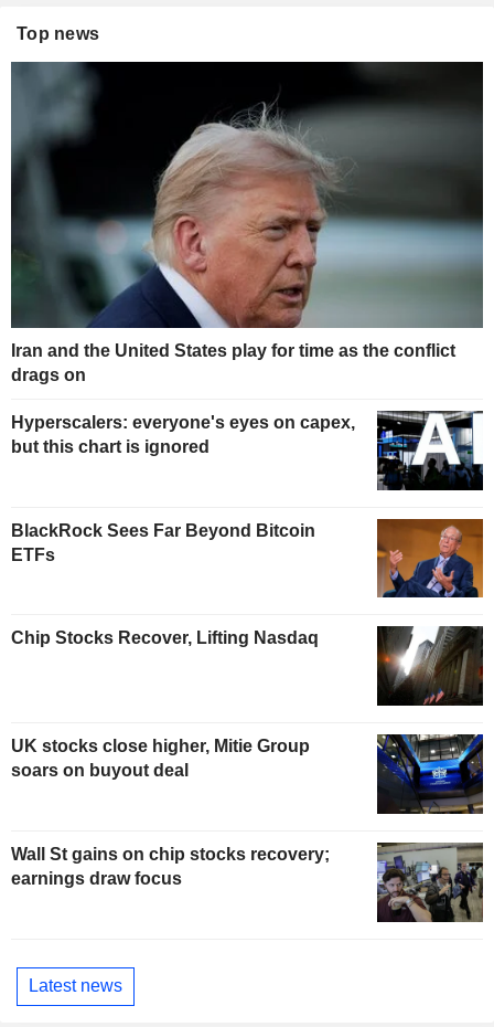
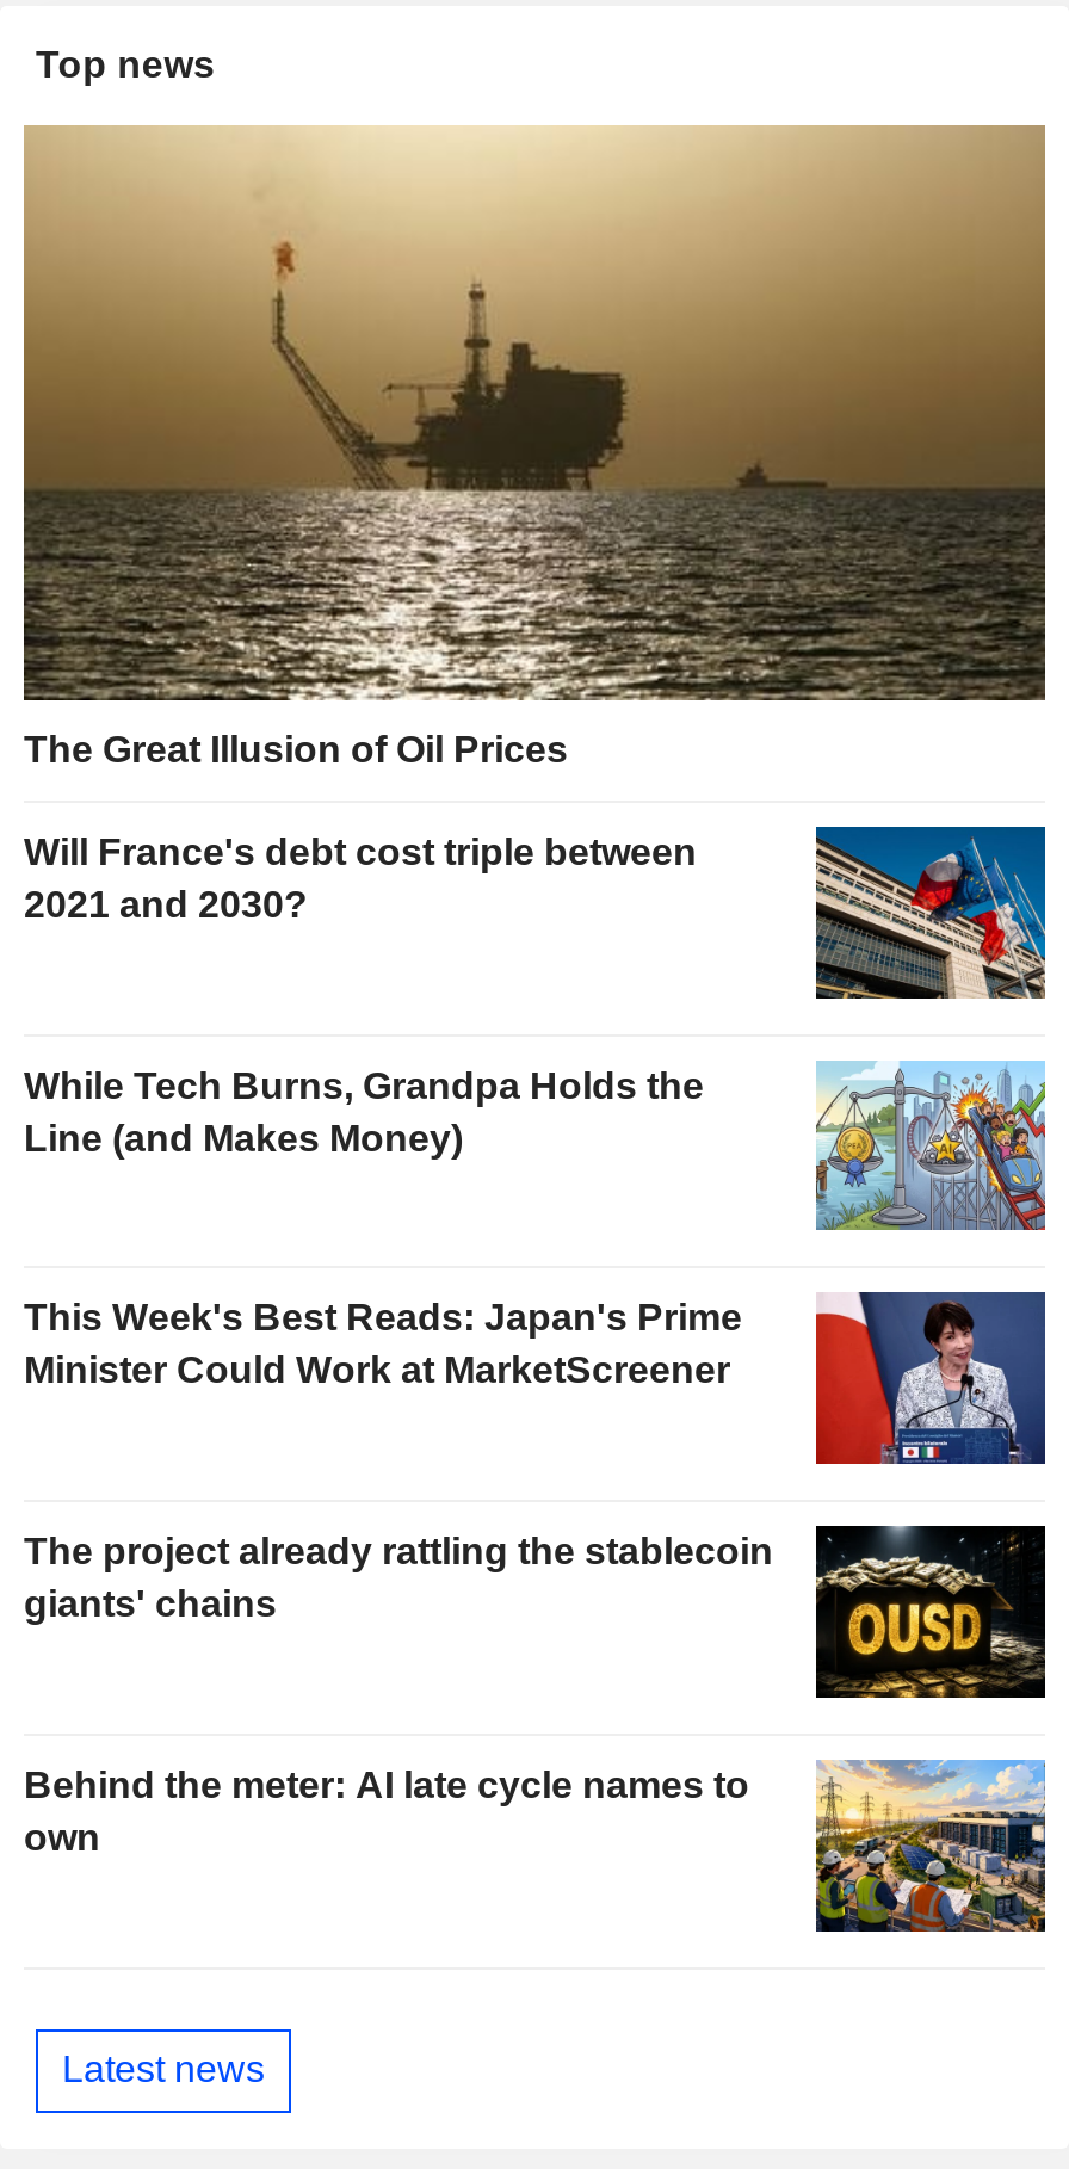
- [image]
- Iran and the United States play for time as the conflict
- drags on
+ [image]
+ The Great Illusion of Oil Prices

- Hyperscalers: everyone's eyes on capex,
- but this chart is ignored
+ Will France's debt cost triple between
+ 2021 and 2030?

- [image]
+ [image]

- BlackRock Sees Far Beyond Bitcoin
- ETFs
+ While Tech Burns, Grandpa Holds the
+ Line (and Makes Money)

- [image]
+ [image]

- Chip Stocks Recover, Lifting Nasdaq
+ This Week's Best Reads: Japan's Prime
+ Minister Could Work at MarketScreener

- [image]
+ [image]

- UK stocks close higher, Mitie Group
- soars on buyout deal
+ The project already rattling the stablecoin
+ giants' chains

- [image]
+ [image]

- Wall St gains on chip stocks recovery;
- earnings draw focus
+ Behind the meter: AI late cycle names to
+ own

- [image]
+ [image]
